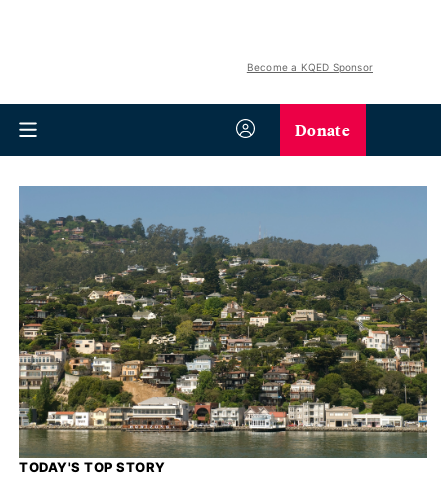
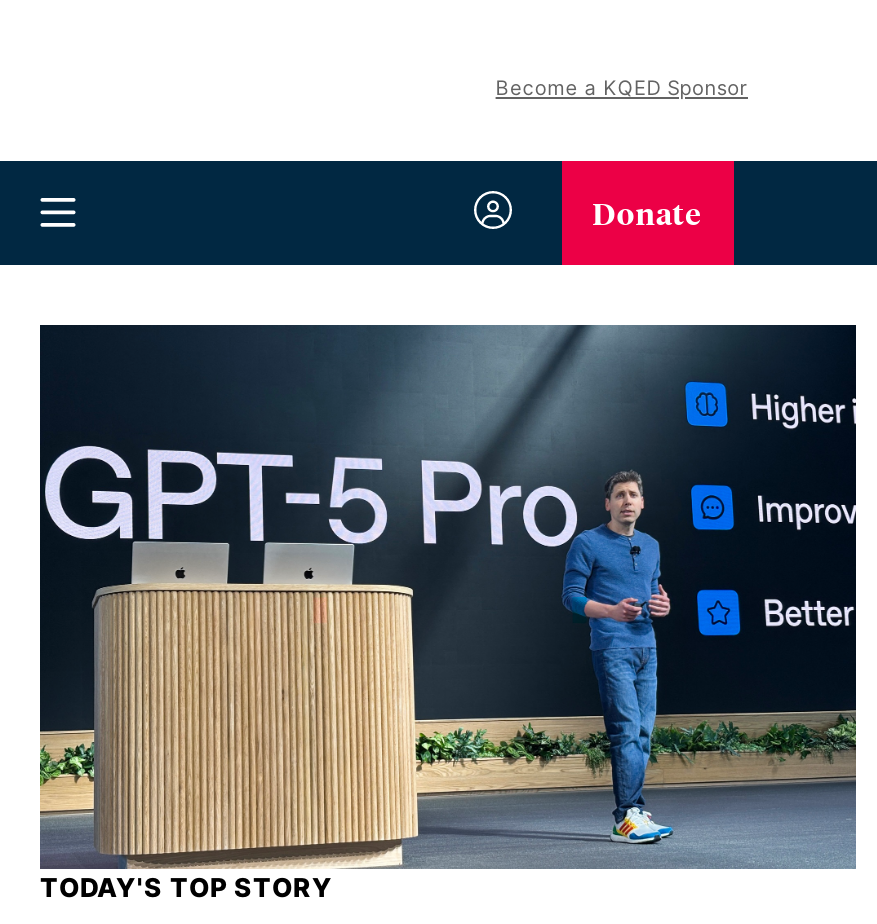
- [image]
+ [image]
